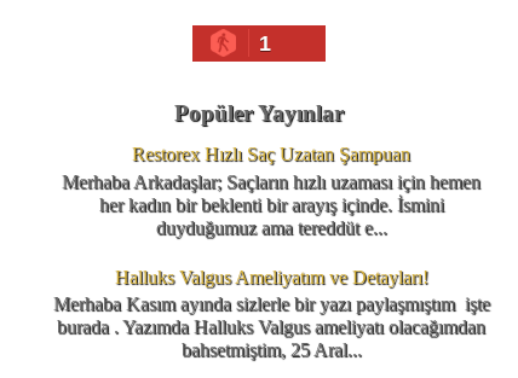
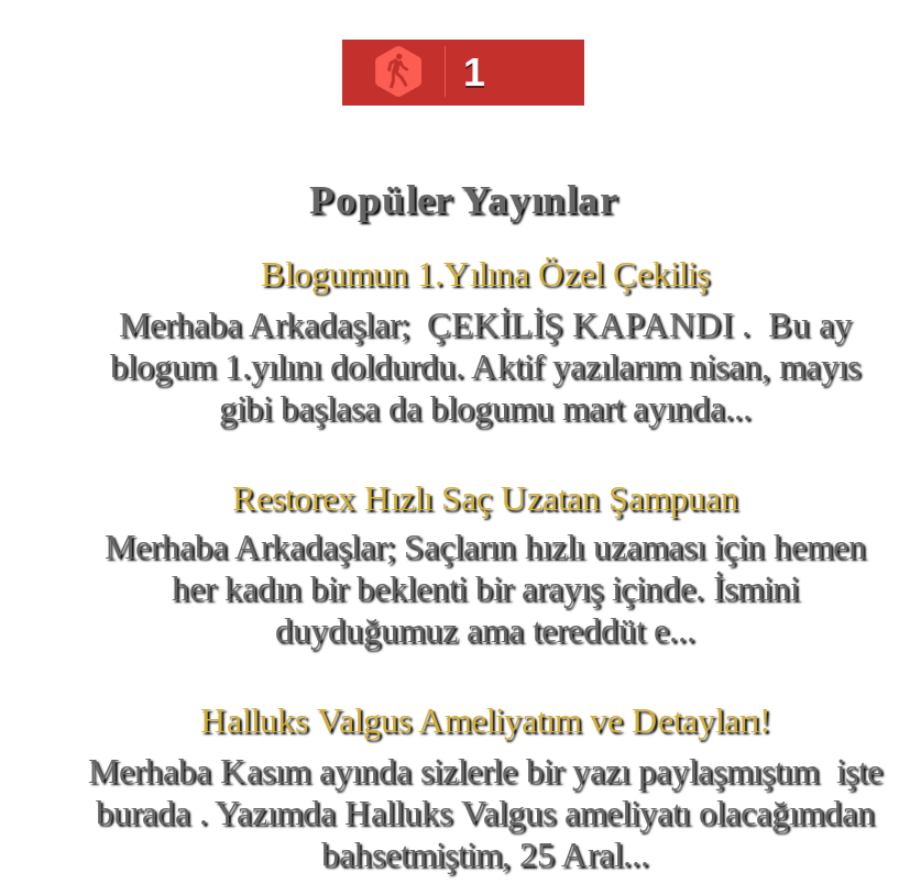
+ Blogumun 1.Yılına Özel Çekiliş
+ Merhaba Arkadaşlar; ÇEKİLİŞ KAPANDI . Bu ay
+ blogum 1.yılını doldurdu. Aktif yazılarım nisan, mayıs
+ gibi başlasa da blogumu mart ayında...
